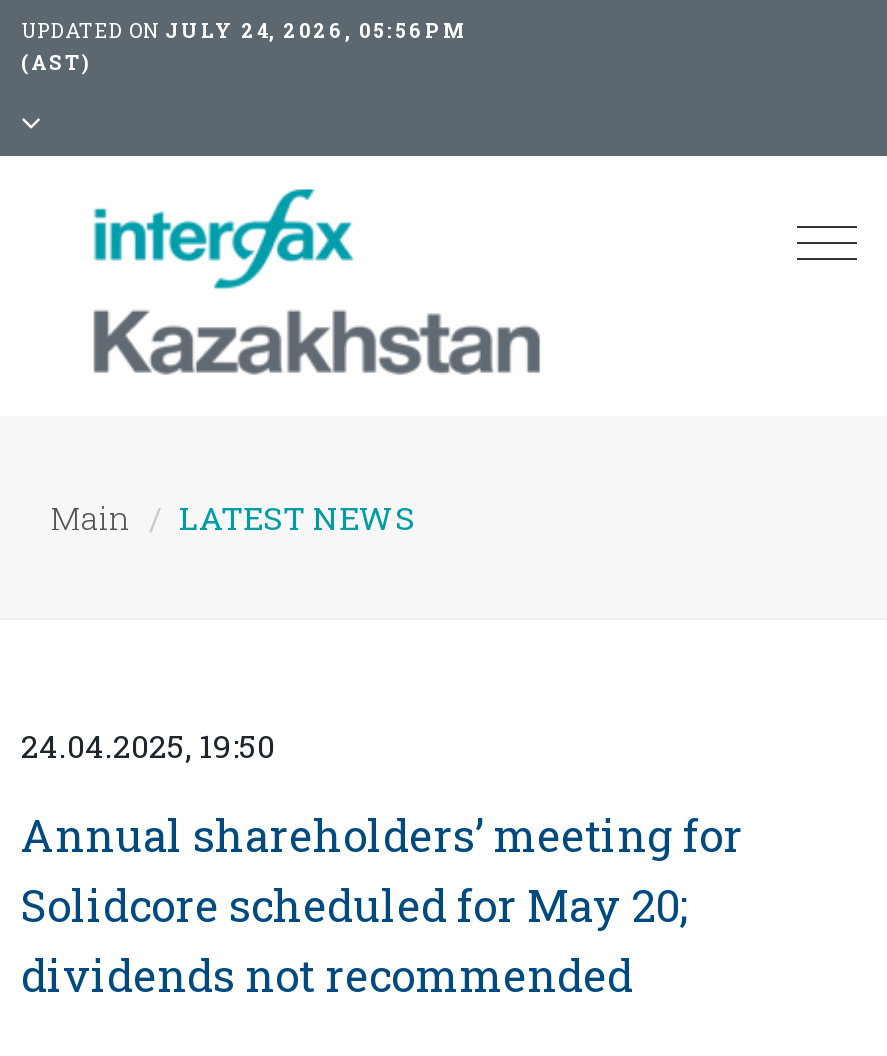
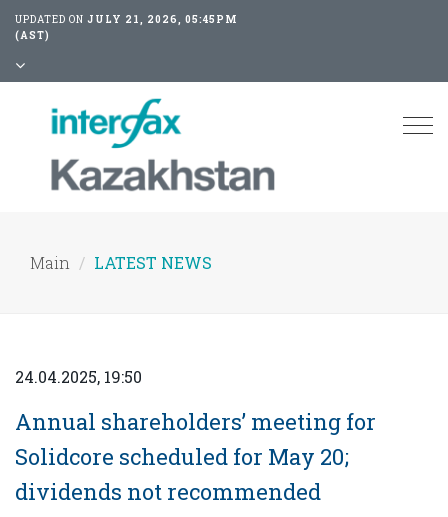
- UPDATED ON JULY 24, 2026, 05:56PM
+ UPDATED ON JULY 21, 2026, 05:45PM
